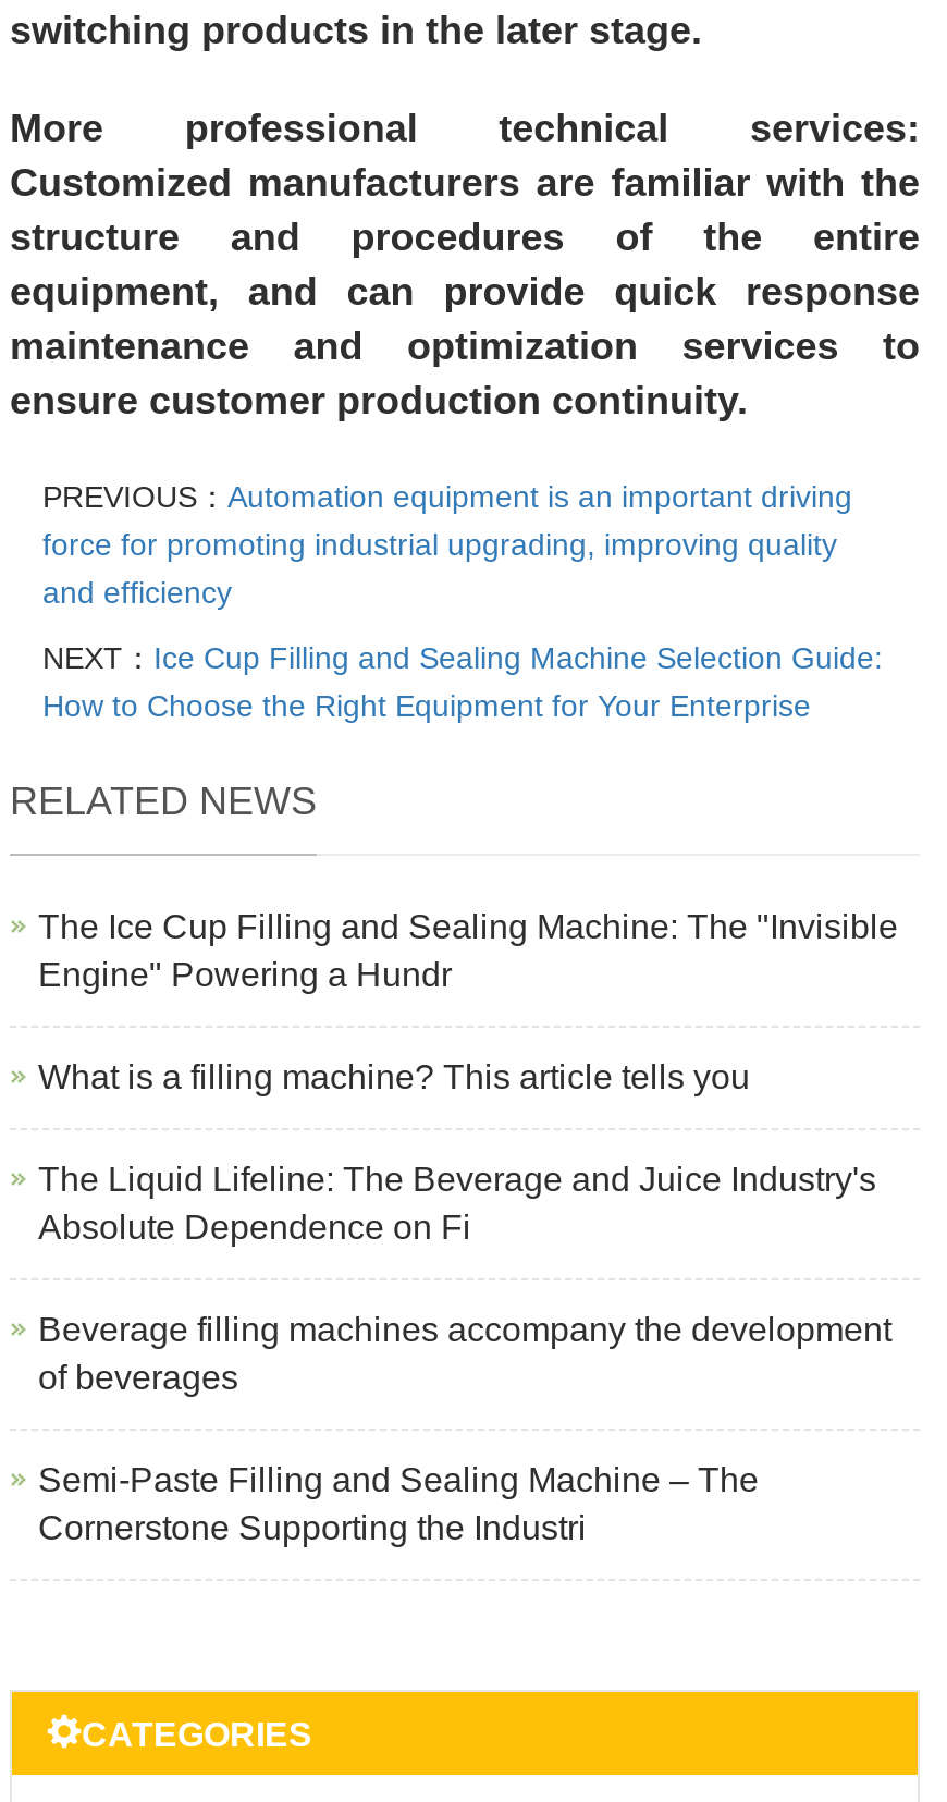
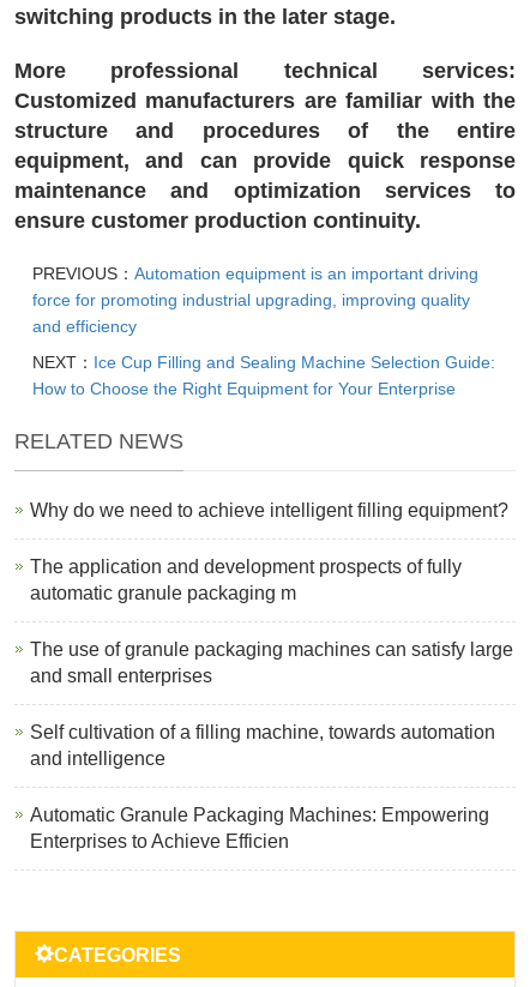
- The Ice Cup Filling and Sealing Machine: The "Invisible
- Engine" Powering a Hundr
+ Why do we need to achieve intelligent filling equipment?

- What is a filling machine? This article tells you
+ The application and development prospects of fully
+ automatic granule packaging m

- The Liquid Lifeline: The Beverage and Juice Industry's
- Absolute Dependence on Fi
+ The use of granule packaging machines can satisfy large
+ and small enterprises

- Beverage filling machines accompany the development
- of beverages
+ Self cultivation of a filling machine, towards automation
+ and intelligence

- Semi-Paste Filling and Sealing Machine – The
- Cornerstone Supporting the Industri
+ Automatic Granule Packaging Machines: Empowering
+ Enterprises to Achieve Efficien
